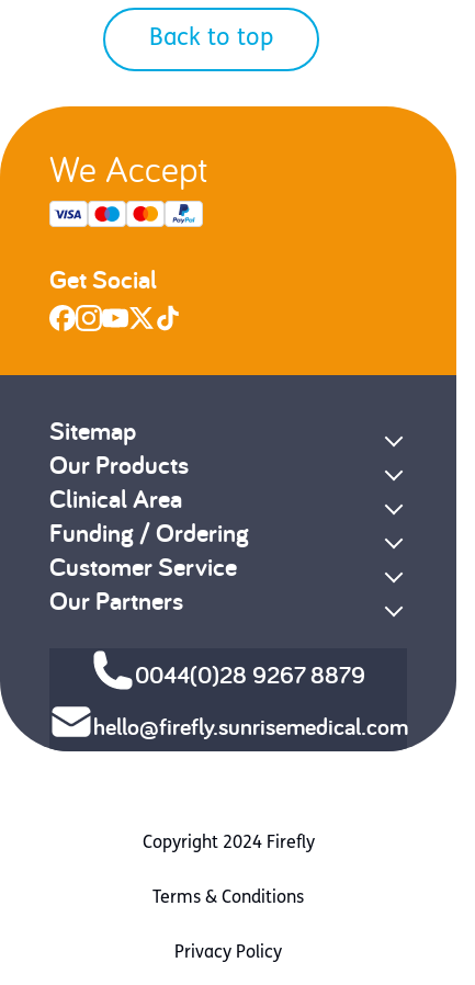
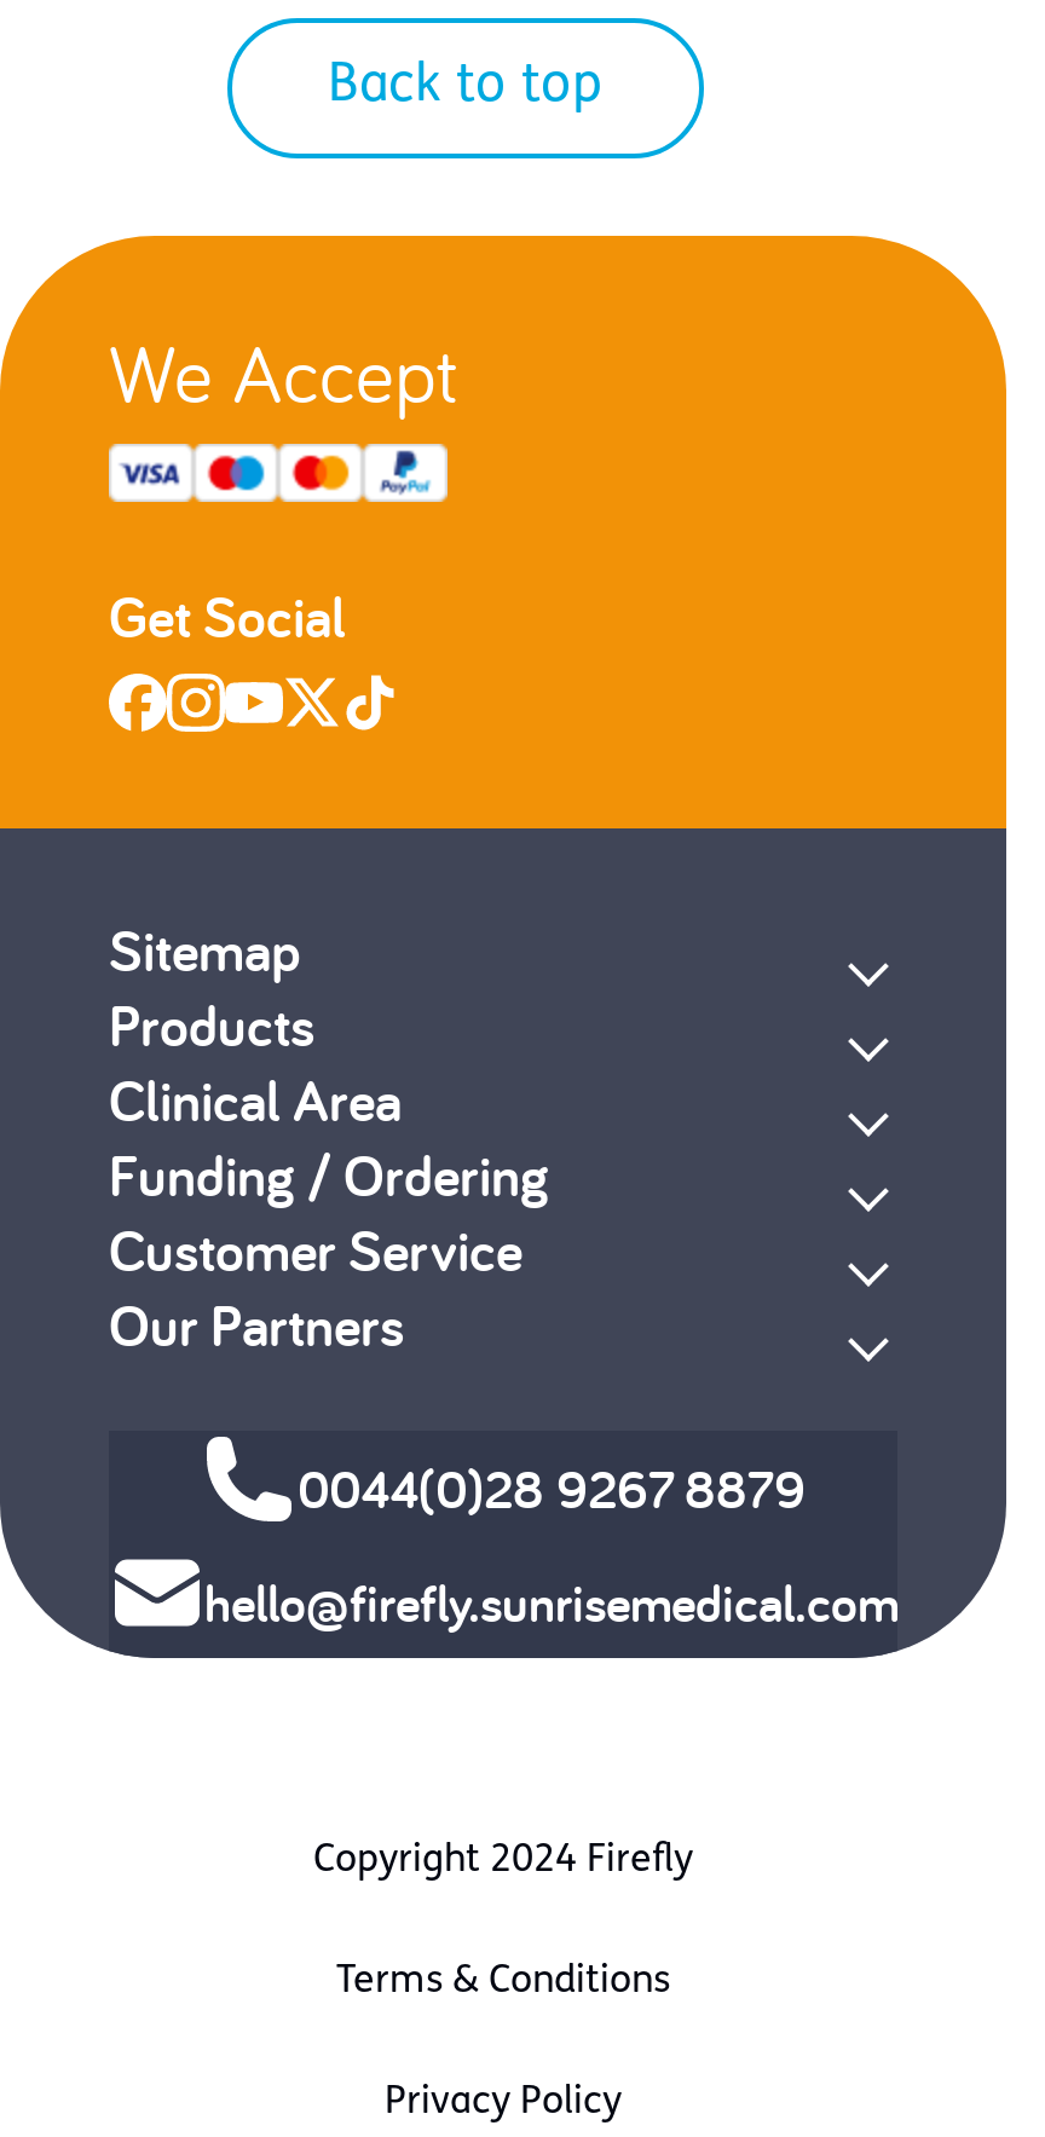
- Our Products
+ Products
